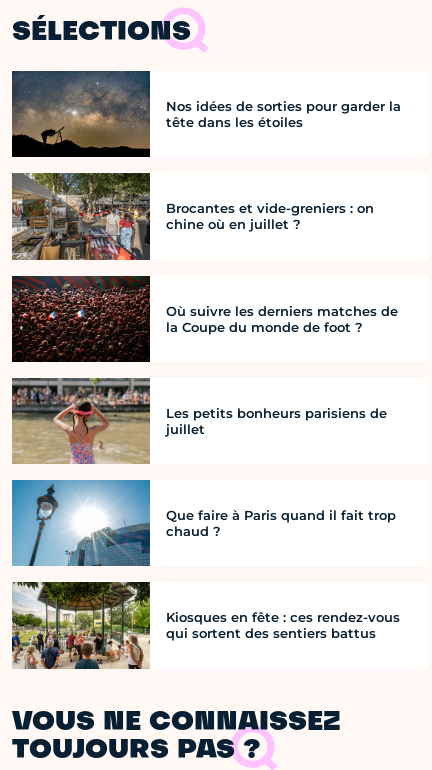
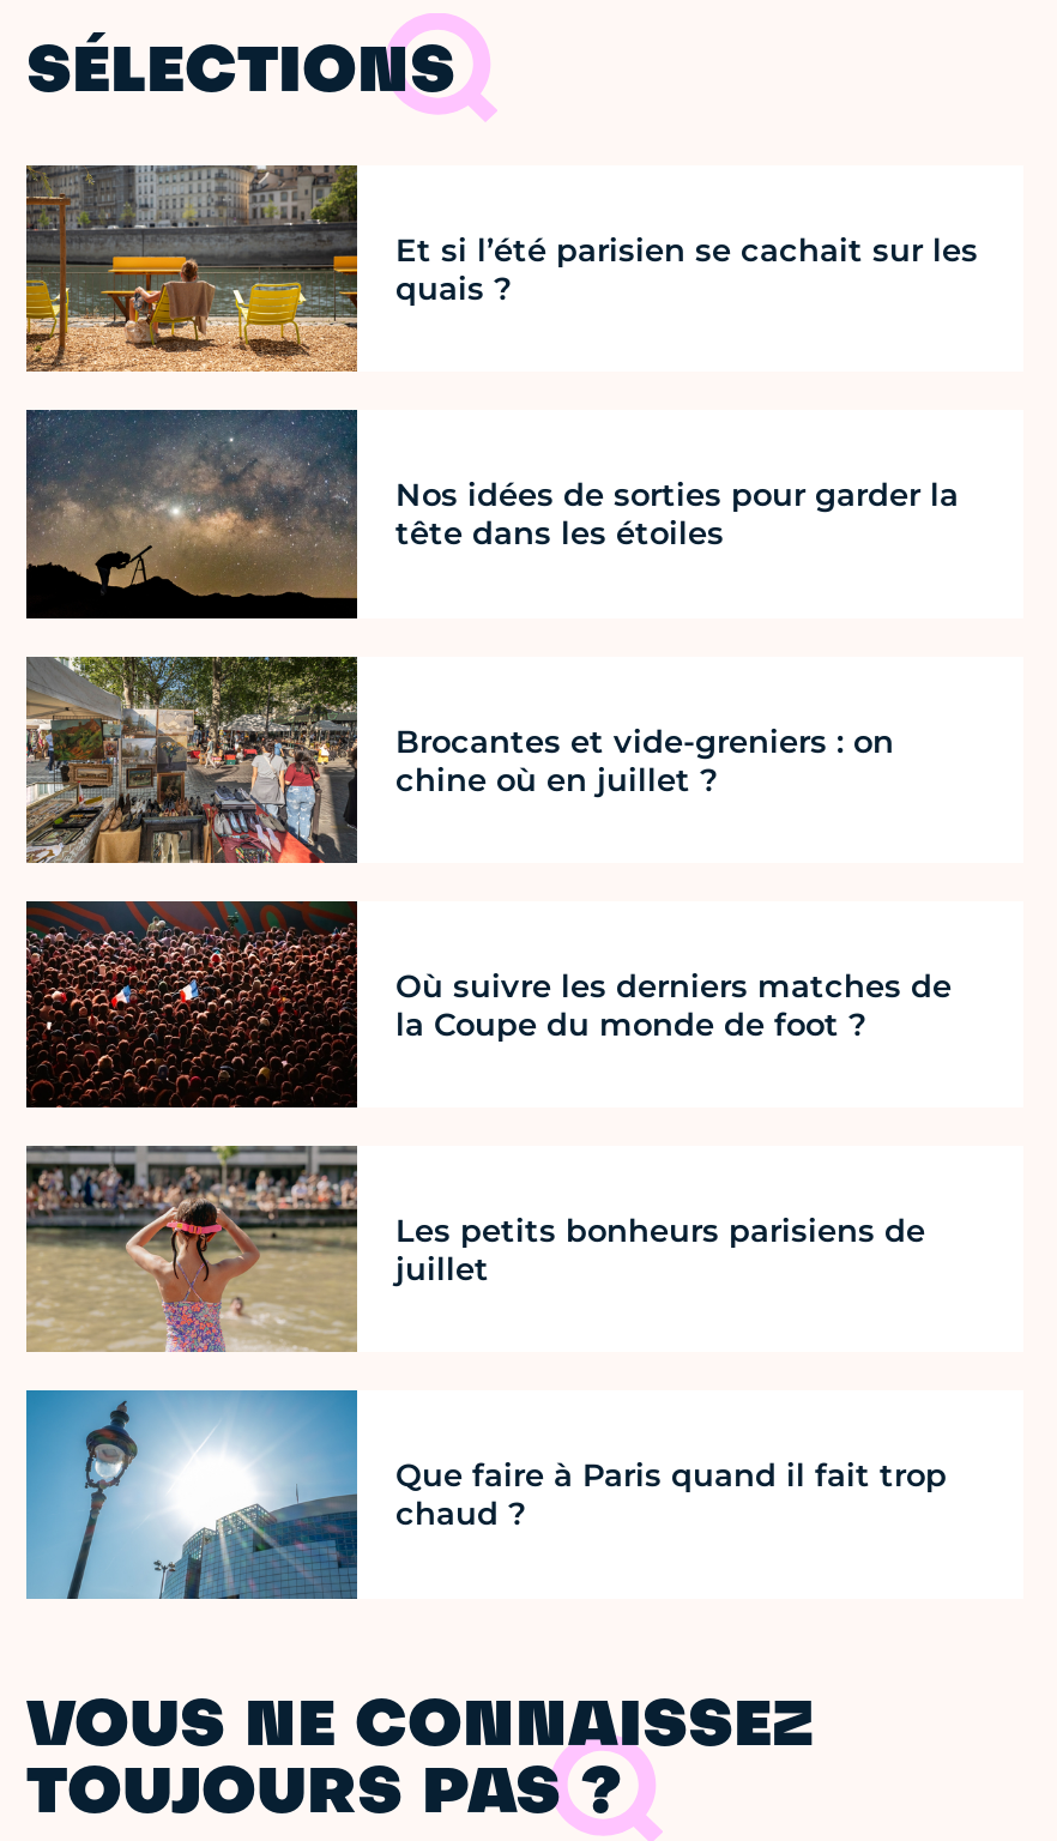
+ [image]
+ Et si l’été parisien se cachait sur les
+ quais ?

moved down: [image] | Nos idées de sorties pour garder la | tête dans les étoiles | ... | Que faire à Paris quand il fait trop | chaud ?

- [image]
- Kiosques en fête : ces rendez-vous
- qui sortent des sentiers battus
